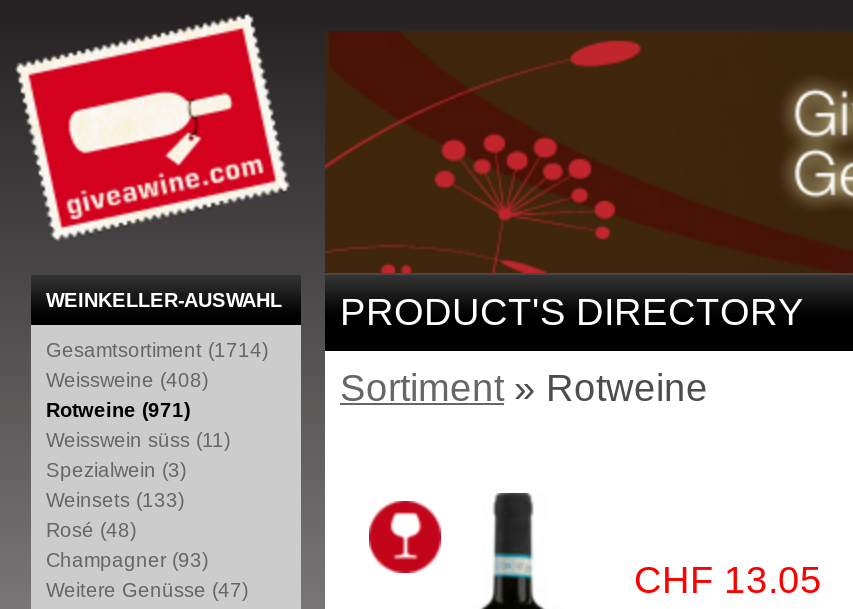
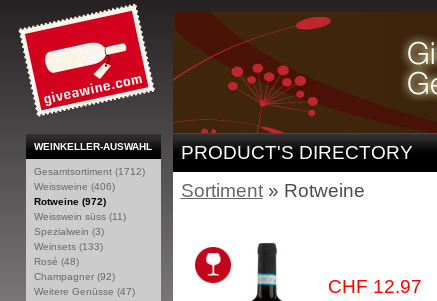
- Gesamtsortiment (1714)
+ Gesamtsortiment (1712)

- Weissweine (408)
+ Weissweine (406)

- Rotweine (971)
+ Rotweine (972)

- Champagner (93)
+ Champagner (92)

- CHF 13.05
+ CHF 12.97
